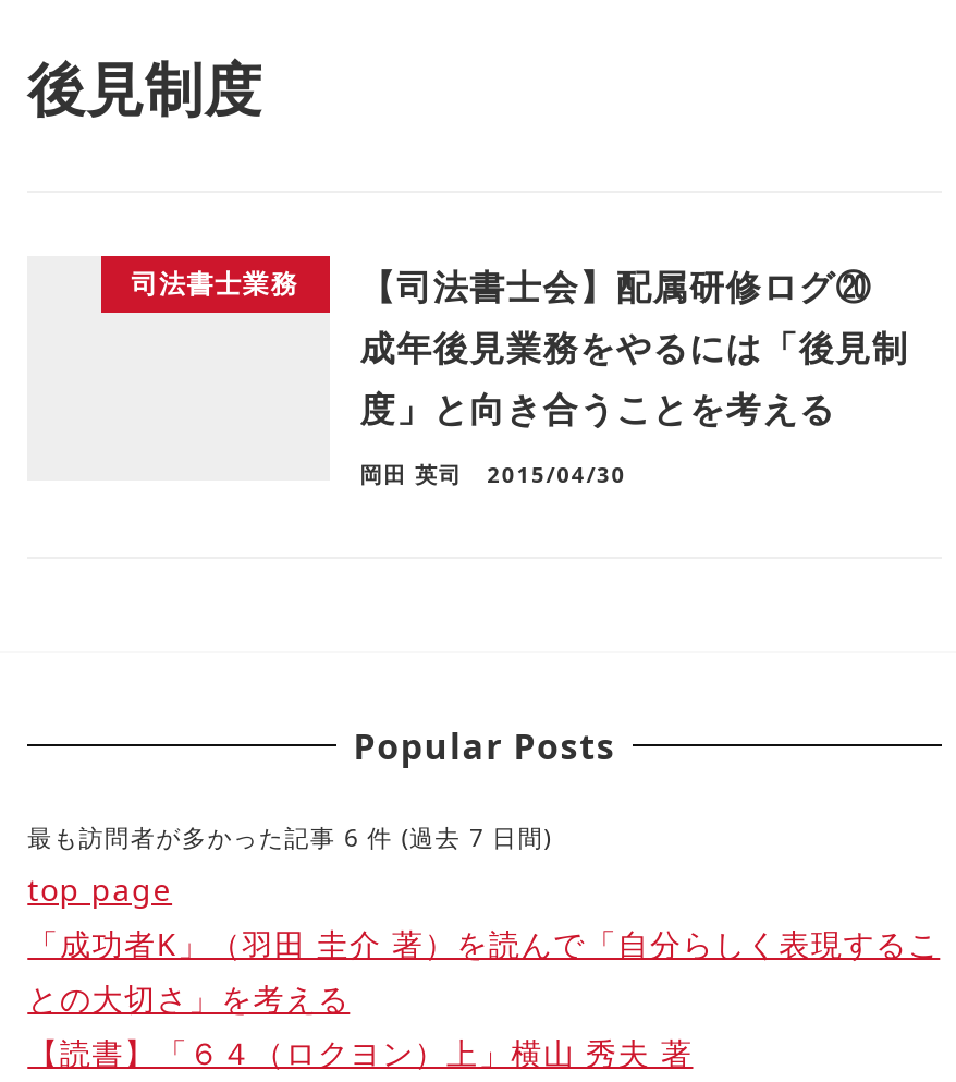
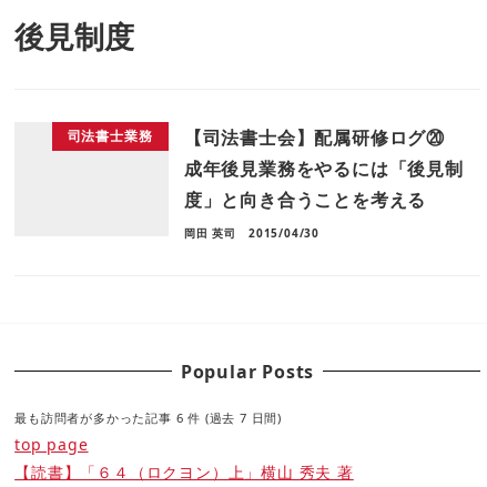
- 「成功者K」（羽田 圭介 著）を読んで「自分らしく表現するこ
- との大切さ」を考える
